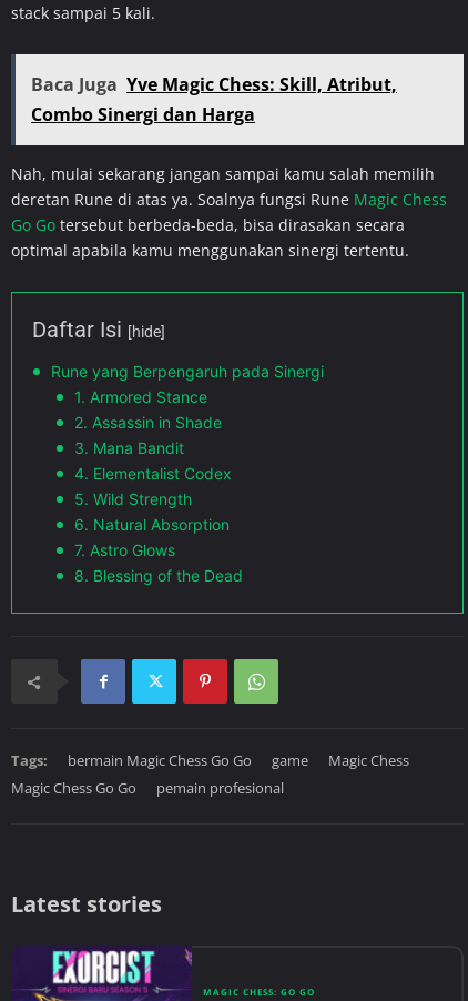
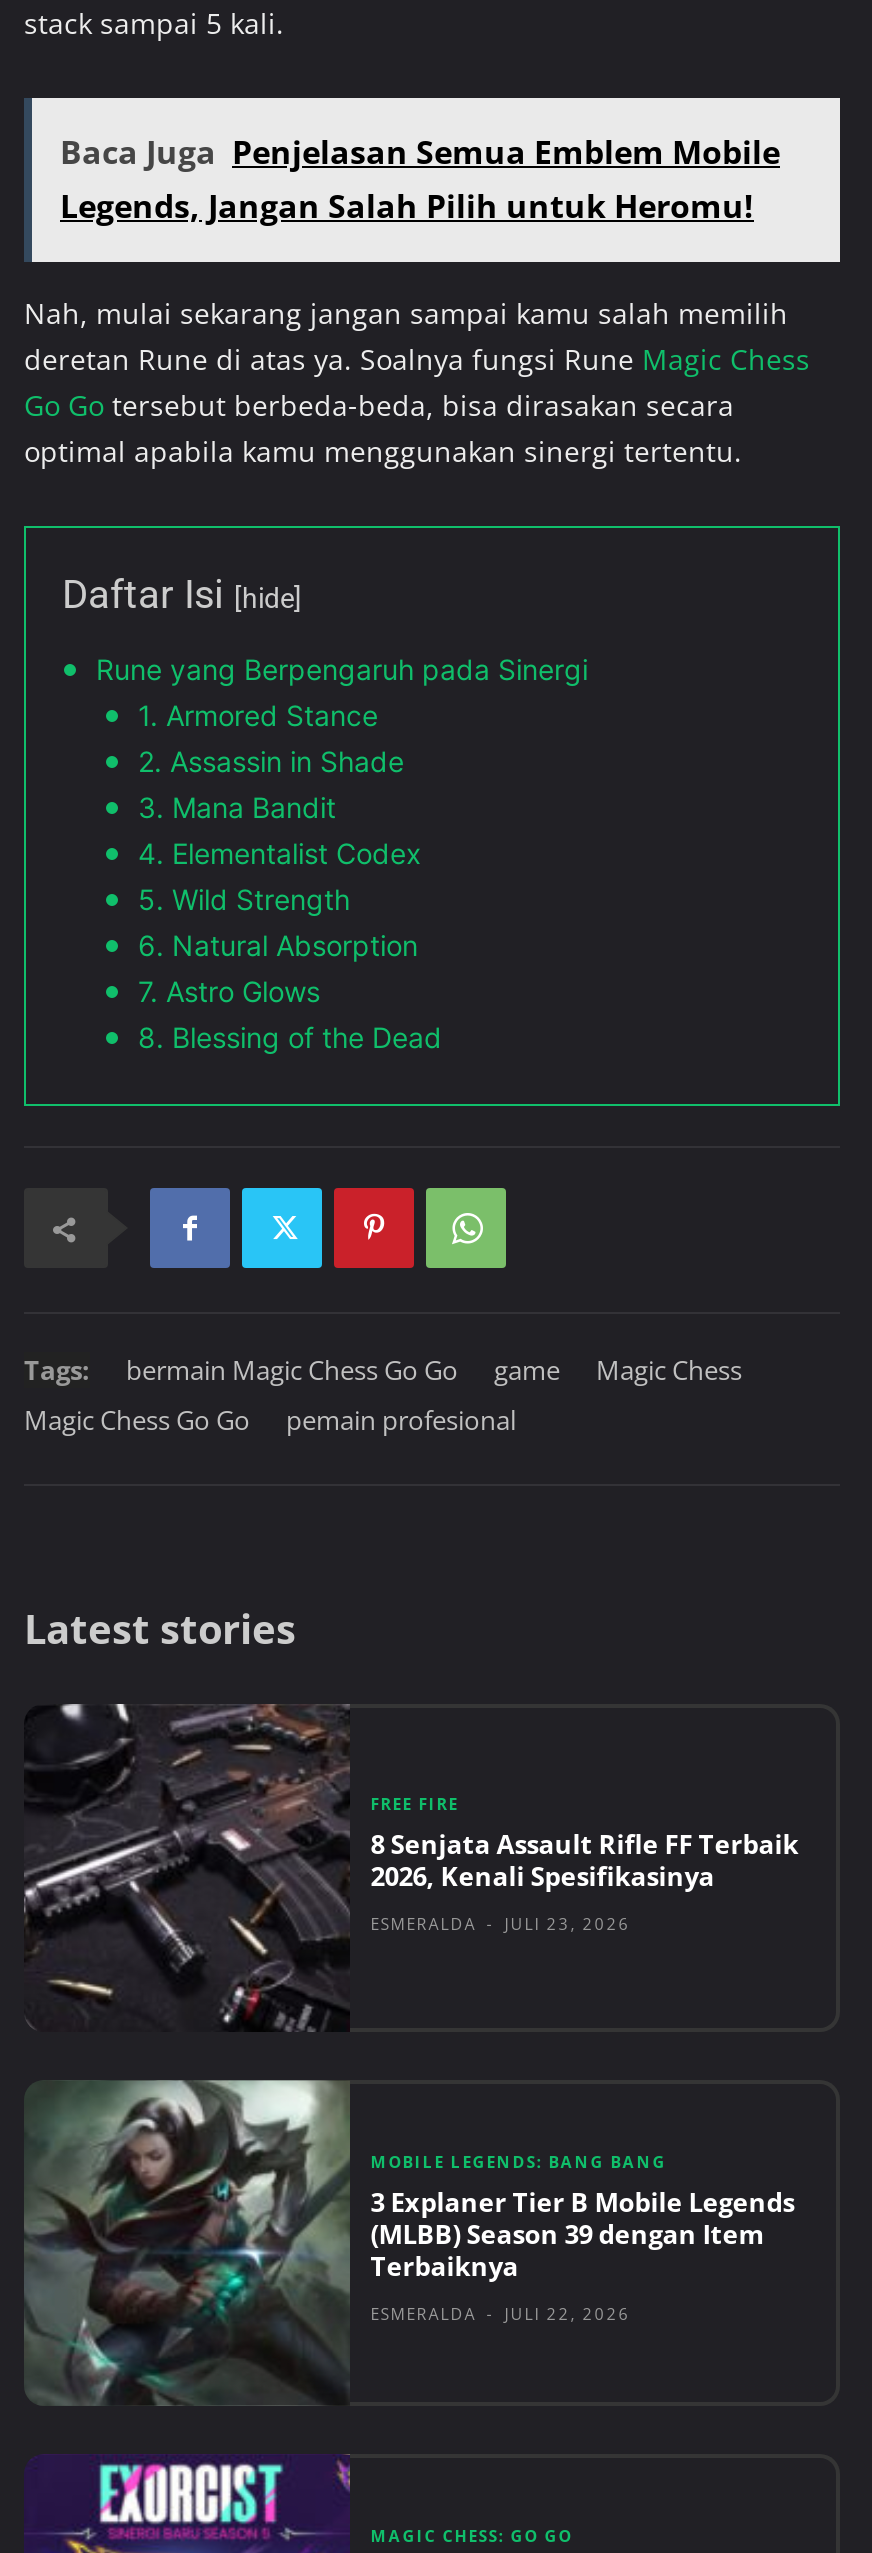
- Baca Juga Yve Magic Chess: Skill, Atribut,
- Combo Sinergi dan Harga
+ Baca Juga Penjelasan Semua Emblem Mobile
+ Legends, Jangan Salah Pilih untuk Heromu!

+ [image]
+ FREE FIRE
+ 8 Senjata Assault Rifle FF Terbaik
+ 2026, Kenali Spesifikasinya
+ ESMERALDA - JULI 23, 2026

+ [image]
+ MOBILE LEGENDS: BANG BANG
+ 3 Explaner Tier B Mobile Legends
+ (MLBB) Season 39 dengan Item
+ Terbaiknya
+ ESMERALDA - JULI 22, 2026
